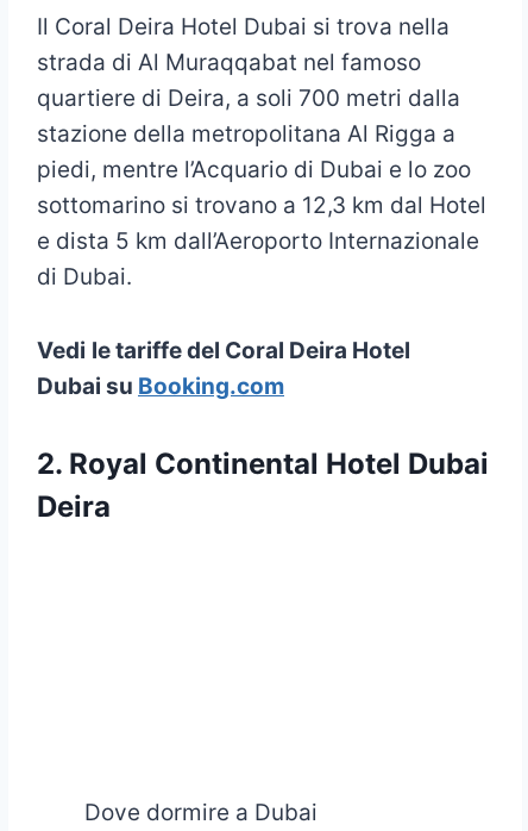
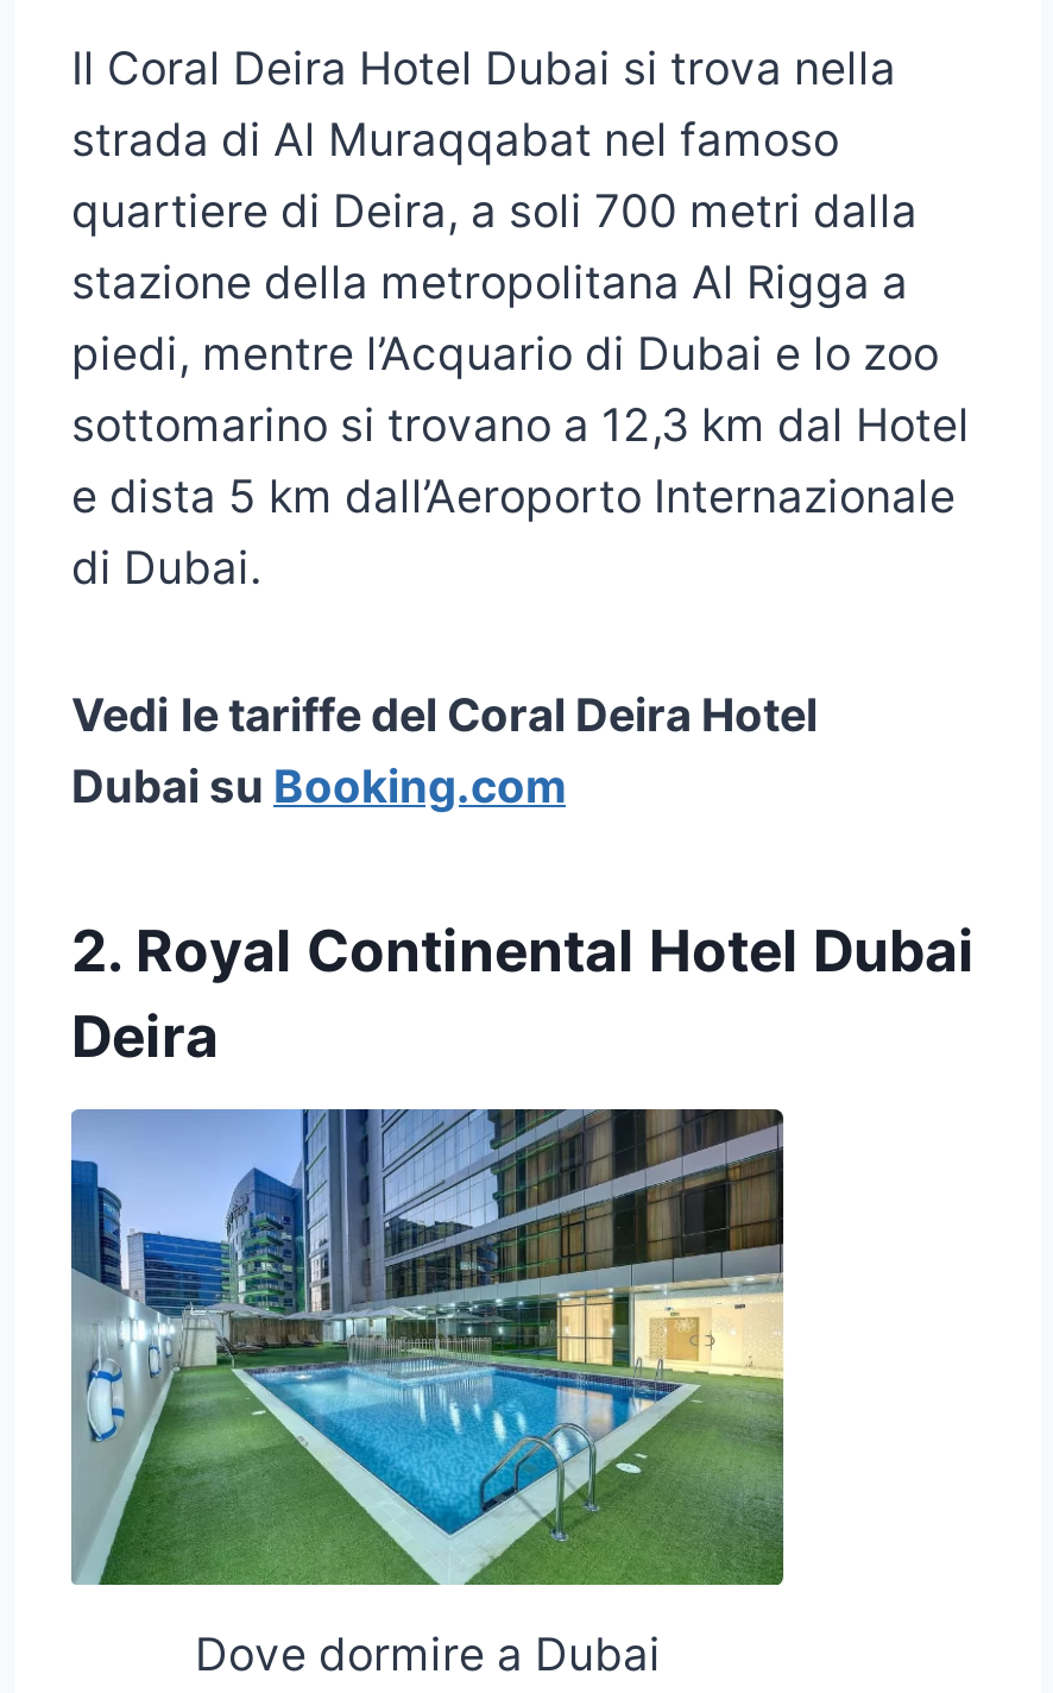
+ [image]
